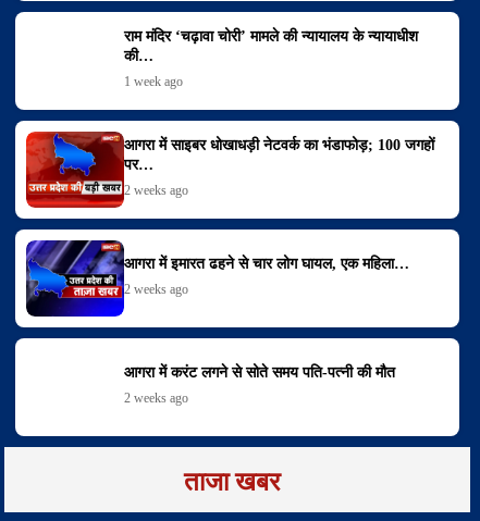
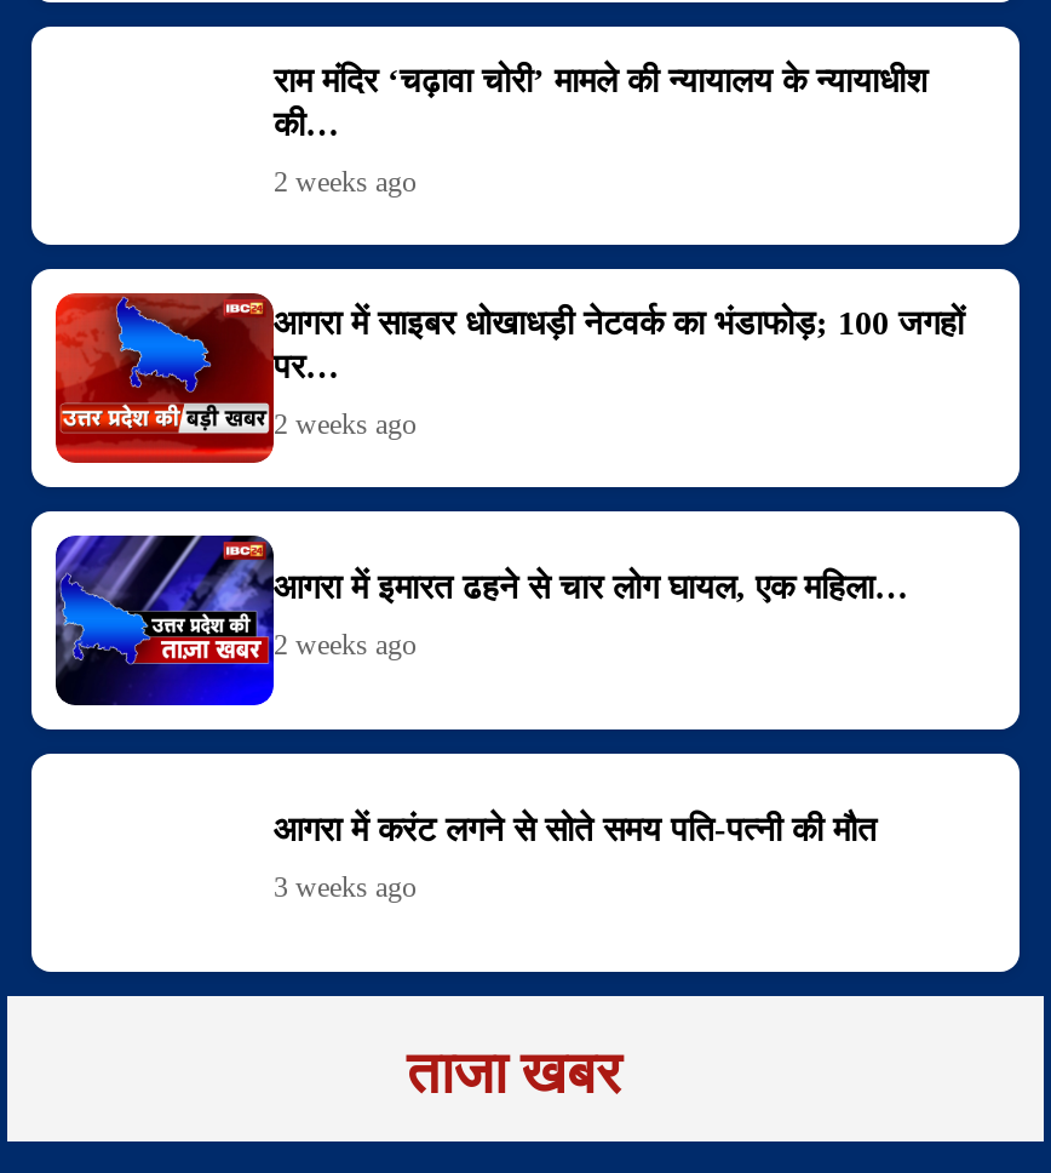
- 1 week ago
+ 2 weeks ago

- 2 weeks ago
+ 3 weeks ago
